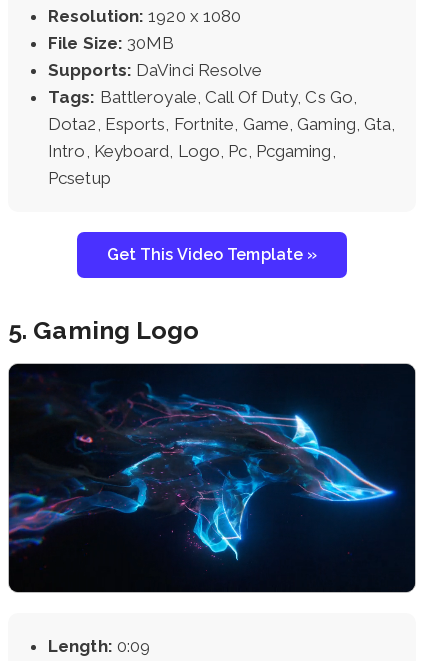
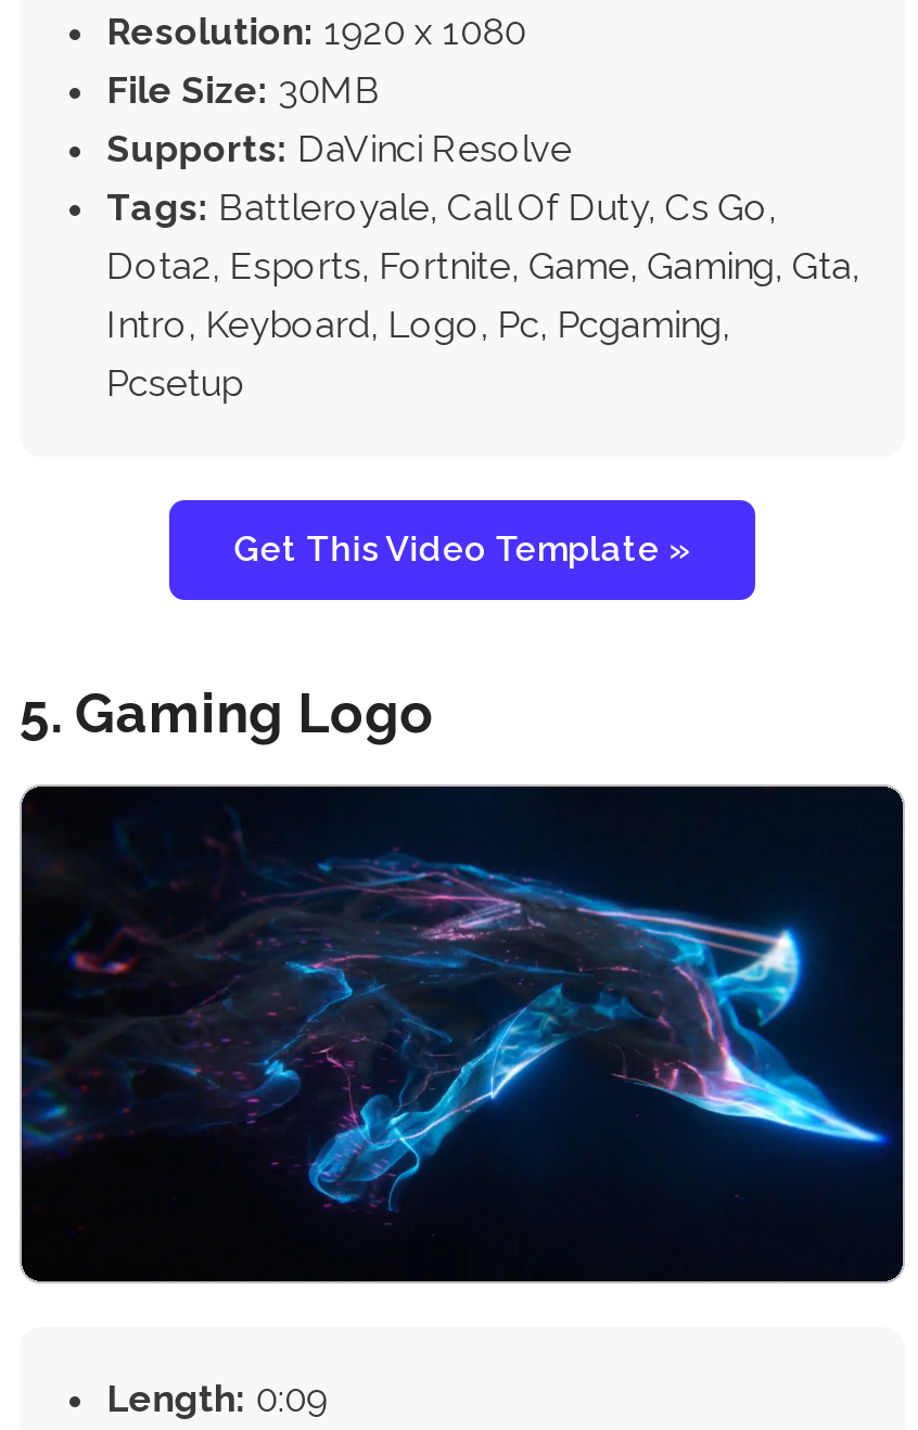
- [image]
+ [image]
